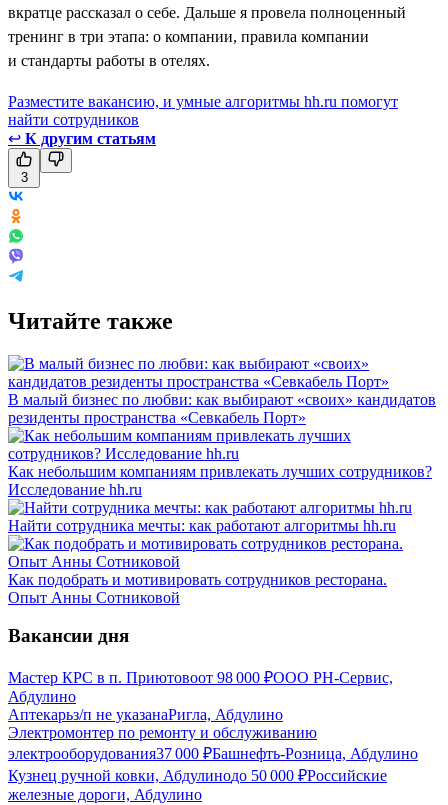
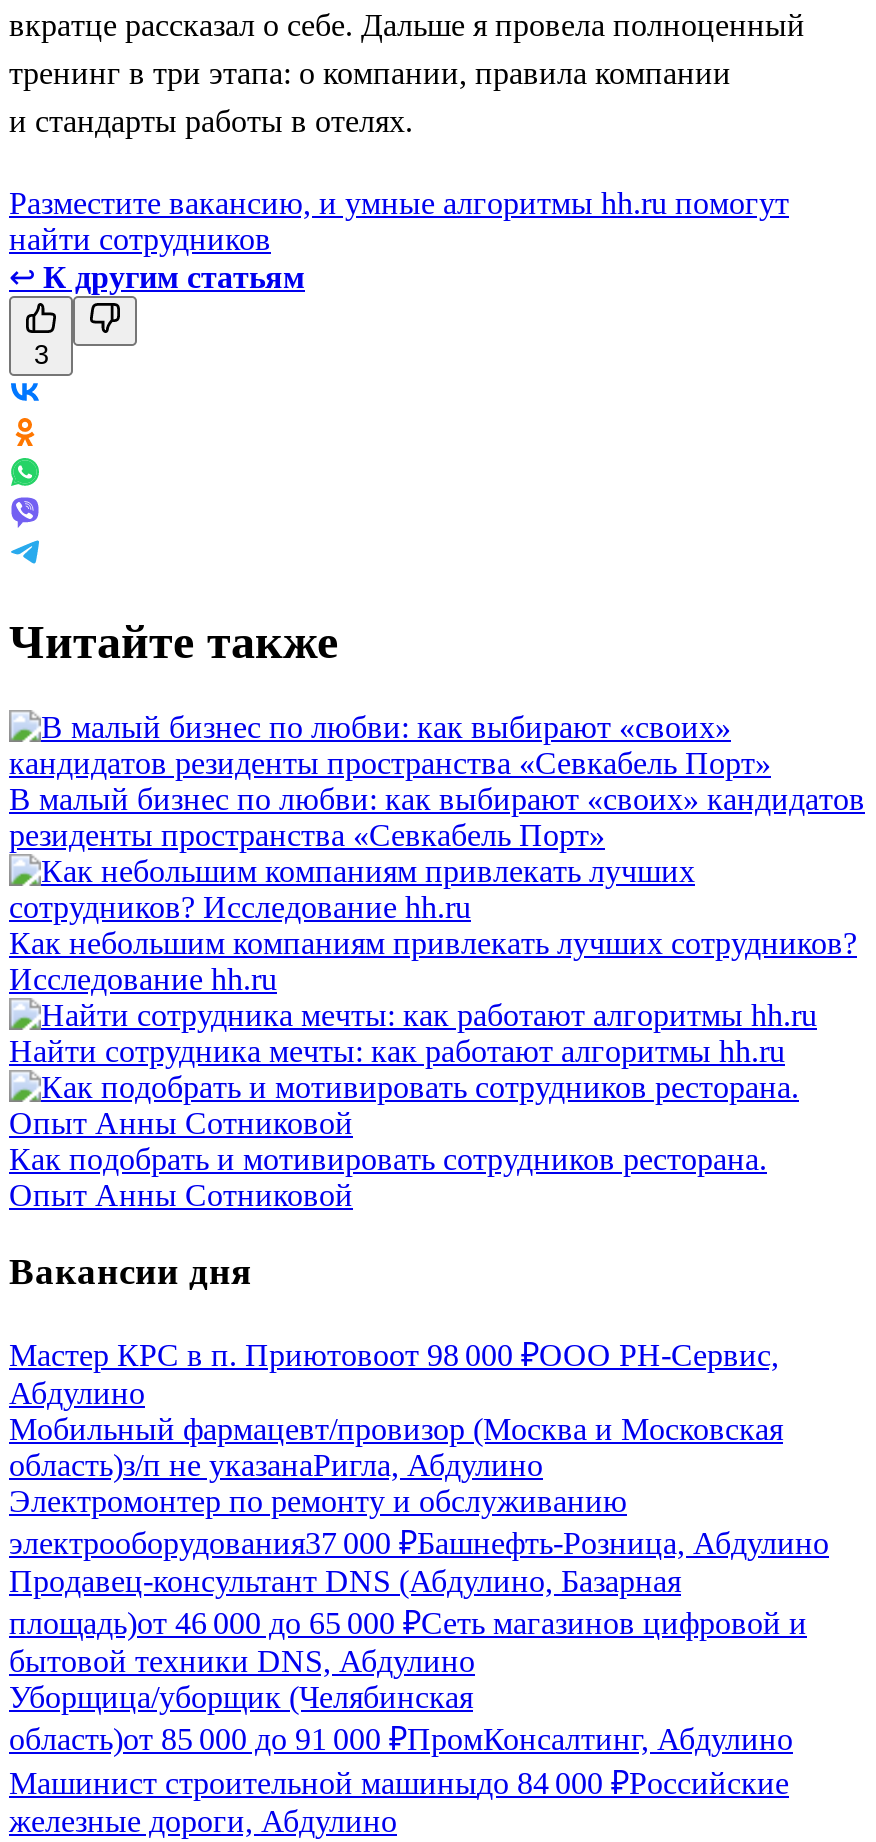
- Аптекарьз/п не указанаРигла, Абдулино
+ Мобильный фармацевт/провизор (Москва и Московская
+ область)з/п не указанаРигла, Абдулино

- Кузнец ручной ковки, Абдулинодо 50 000 ₽Российские
+ Продавец-консультант DNS (Абдулино, Базарная
+ площадь)от 46 000 до 65 000 ₽Сеть магазинов цифровой и
+ бытовой техники DNS, Абдулино
+ Уборщица/уборщик (Челябинская
+ область)от 85 000 до 91 000 ₽ПромКонсалтинг, Абдулино
+ Машинист строительной машиныдо 84 000 ₽Российские
